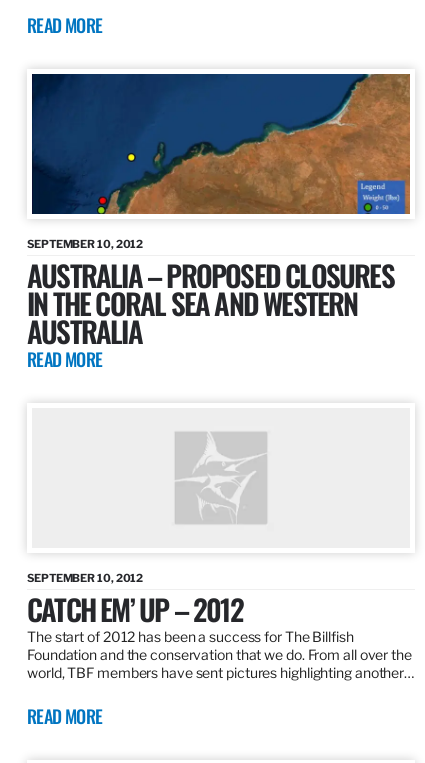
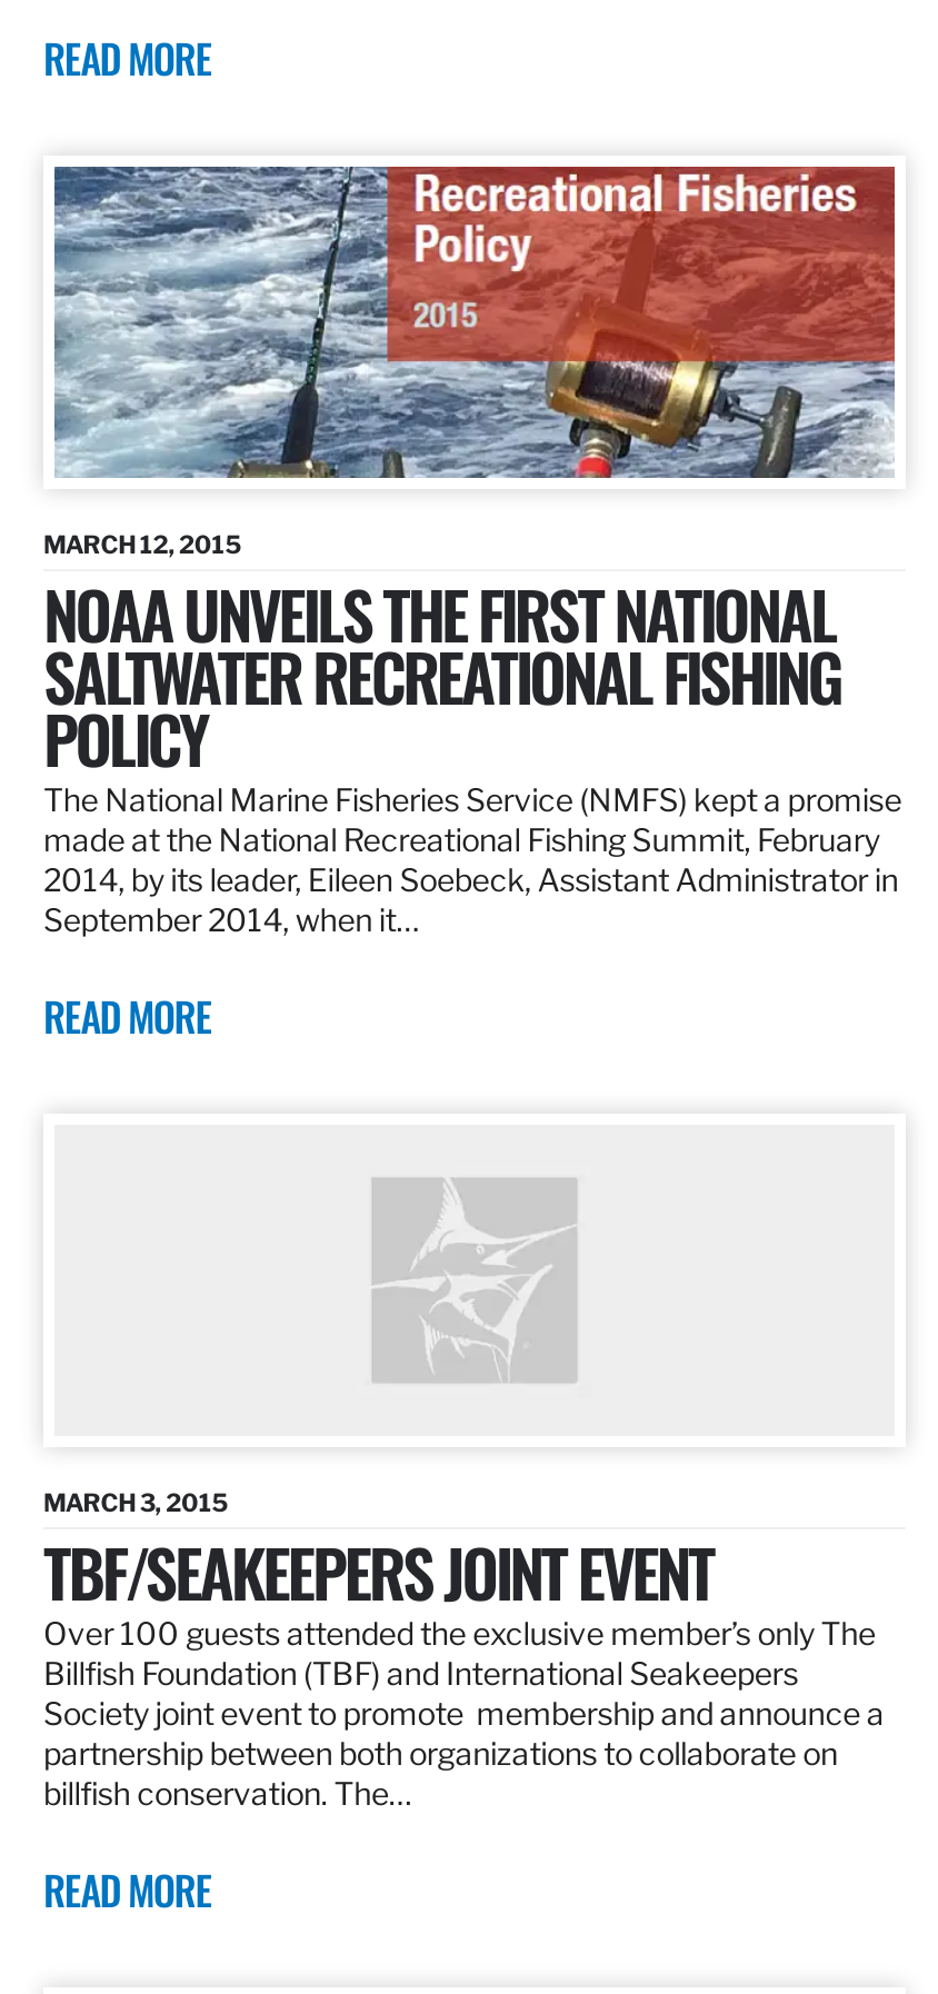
- [image]
- SEPTEMBER 10, 2012
- AUSTRALIA – PROPOSED CLOSURES
- IN THE CORAL SEA AND WESTERN
- AUSTRALIA
+ [image]
+ MARCH 12, 2015
+ NOAA UNVEILS THE FIRST NATIONAL
+ SALTWATER RECREATIONAL FISHING
+ POLICY
+ The National Marine Fisheries Service (NMFS) kept a promise
+ made at the National Recreational Fishing Summit, February
+ 2014, by its leader, Eileen Soebeck, Assistant Administrator in
+ September 2014, when it…

- SEPTEMBER 10, 2012
- CATCH EM’ UP – 2012
- The start of 2012 has been a success for The Billfish
- Foundation and the conservation that we do. From all over the
- world, TBF members have sent pictures highlighting another…
+ MARCH 3, 2015
+ TBF/SEAKEEPERS JOINT EVENT
+ Over 100 guests attended the exclusive member’s only The
+ Billfish Foundation (TBF) and International Seakeepers
+ Society joint event to promote membership and announce a
+ partnership between both organizations to collaborate on
+ billfish conservation. The…
